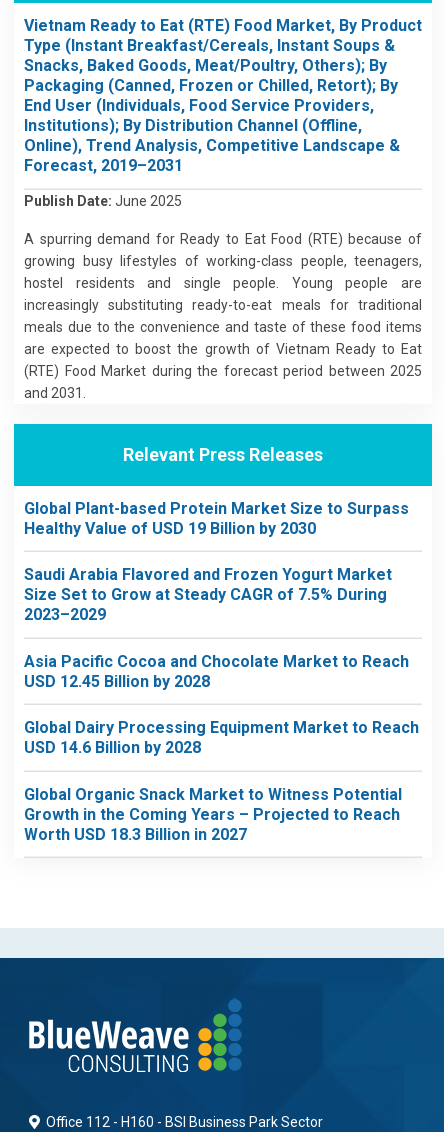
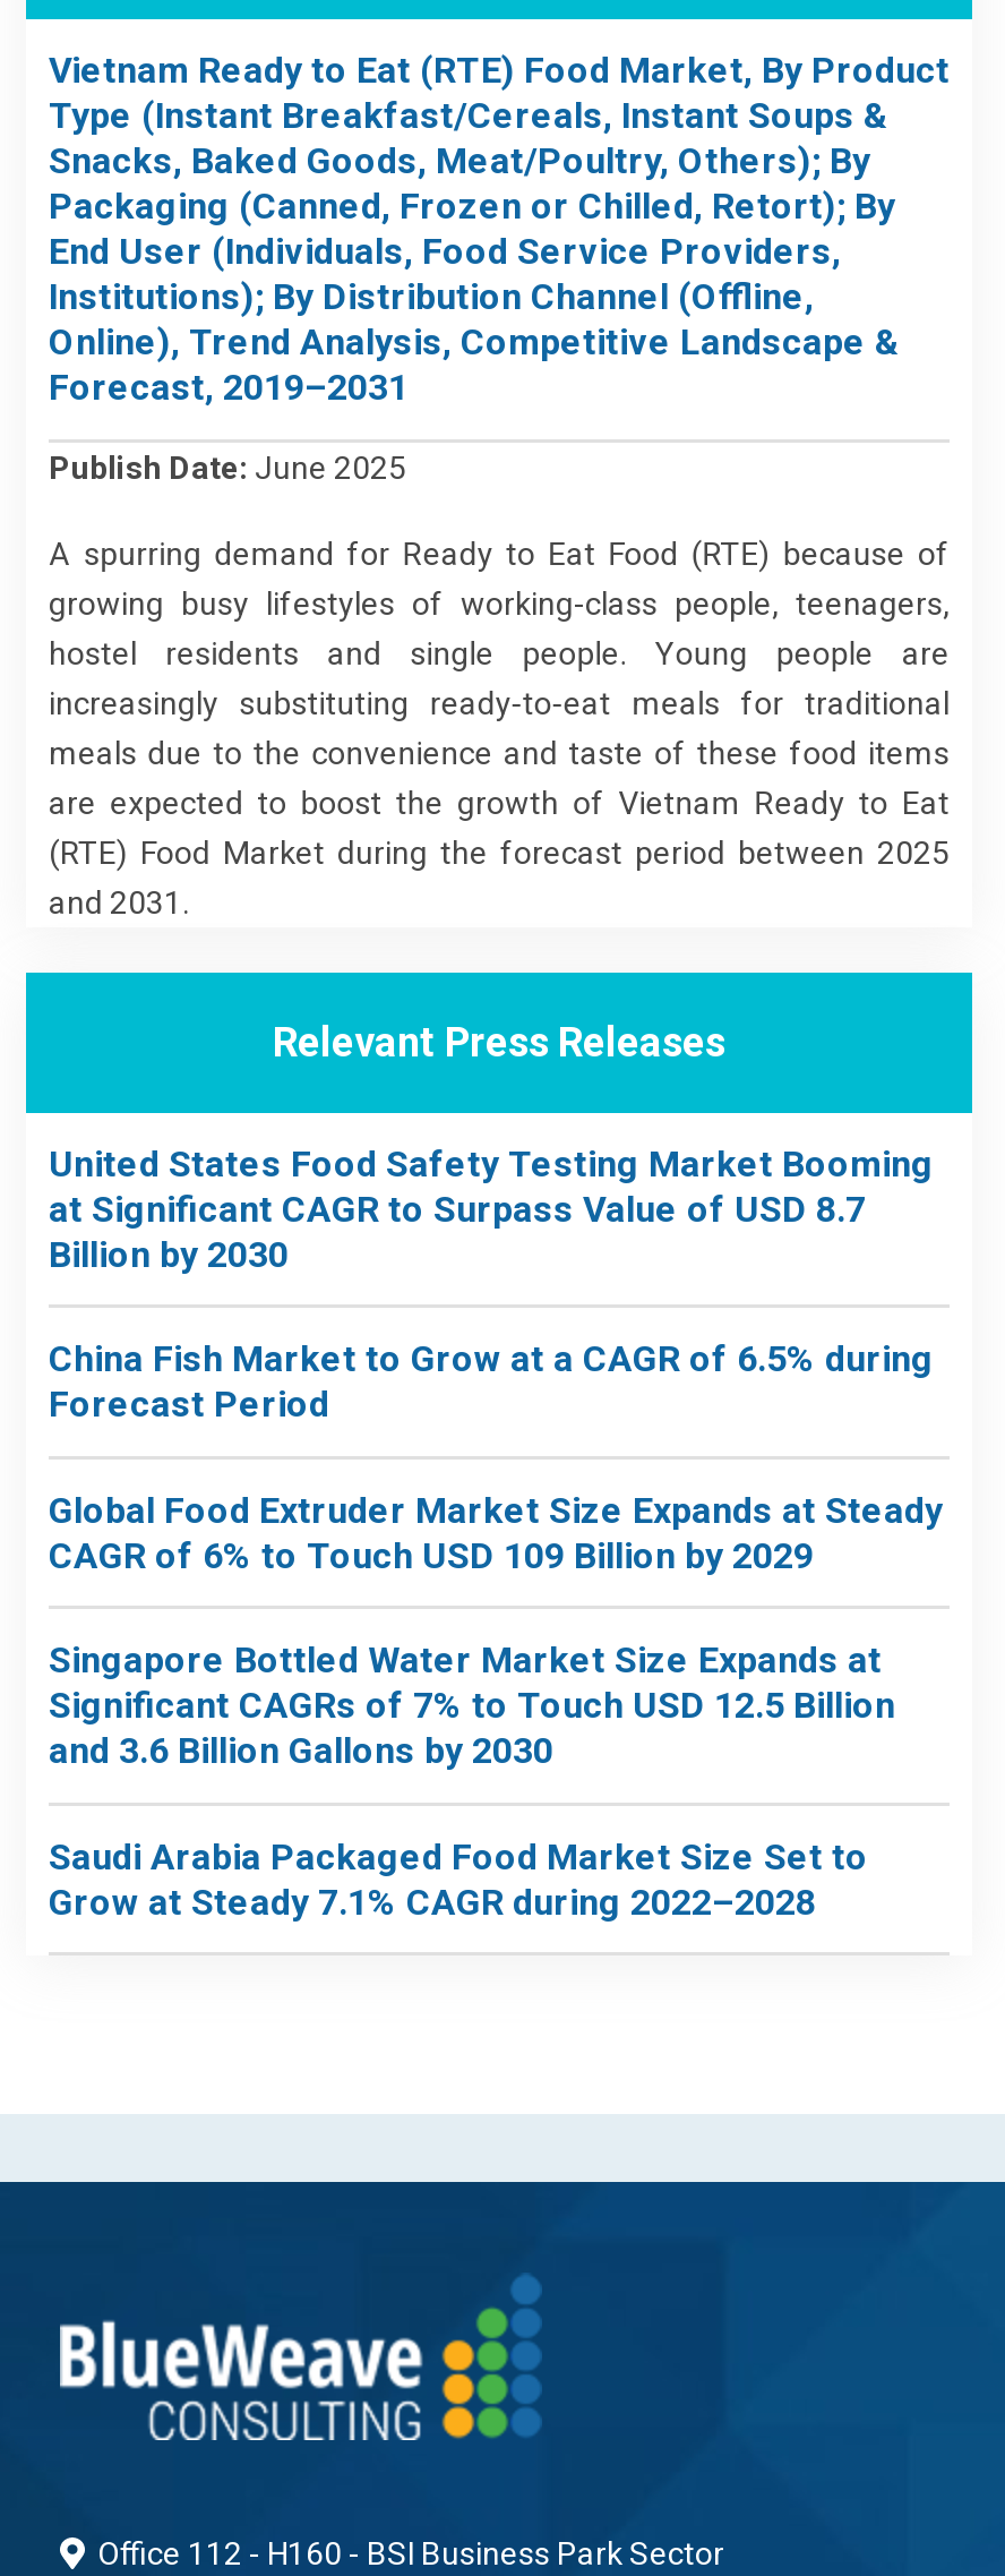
- Global Plant-based Protein Market Size to Surpass
- Healthy Value of USD 19 Billion by 2030
+ United States Food Safety Testing Market Booming
+ at Significant CAGR to Surpass Value of USD 8.7
+ Billion by 2030

- Saudi Arabia Flavored and Frozen Yogurt Market
- Size Set to Grow at Steady CAGR of 7.5% During
- 2023–2029
+ China Fish Market to Grow at a CAGR of 6.5% during
+ Forecast Period

- Asia Pacific Cocoa and Chocolate Market to Reach
- USD 12.45 Billion by 2028
+ Global Food Extruder Market Size Expands at Steady
+ CAGR of 6% to Touch USD 109 Billion by 2029

- Global Dairy Processing Equipment Market to Reach
- USD 14.6 Billion by 2028
+ Singapore Bottled Water Market Size Expands at
+ Significant CAGRs of 7% to Touch USD 12.5 Billion
+ and 3.6 Billion Gallons by 2030

- Global Organic Snack Market to Witness Potential
- Growth in the Coming Years – Projected to Reach
- Worth USD 18.3 Billion in 2027
+ Saudi Arabia Packaged Food Market Size Set to
+ Grow at Steady 7.1% CAGR during 2022–2028
